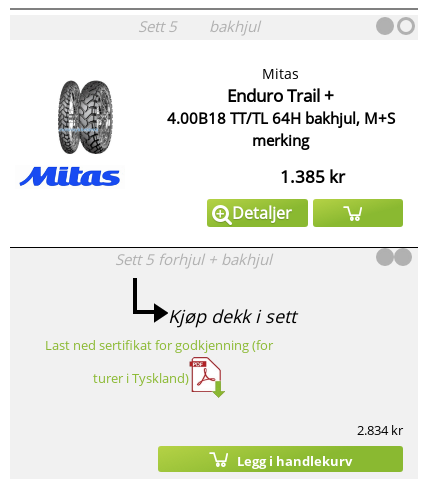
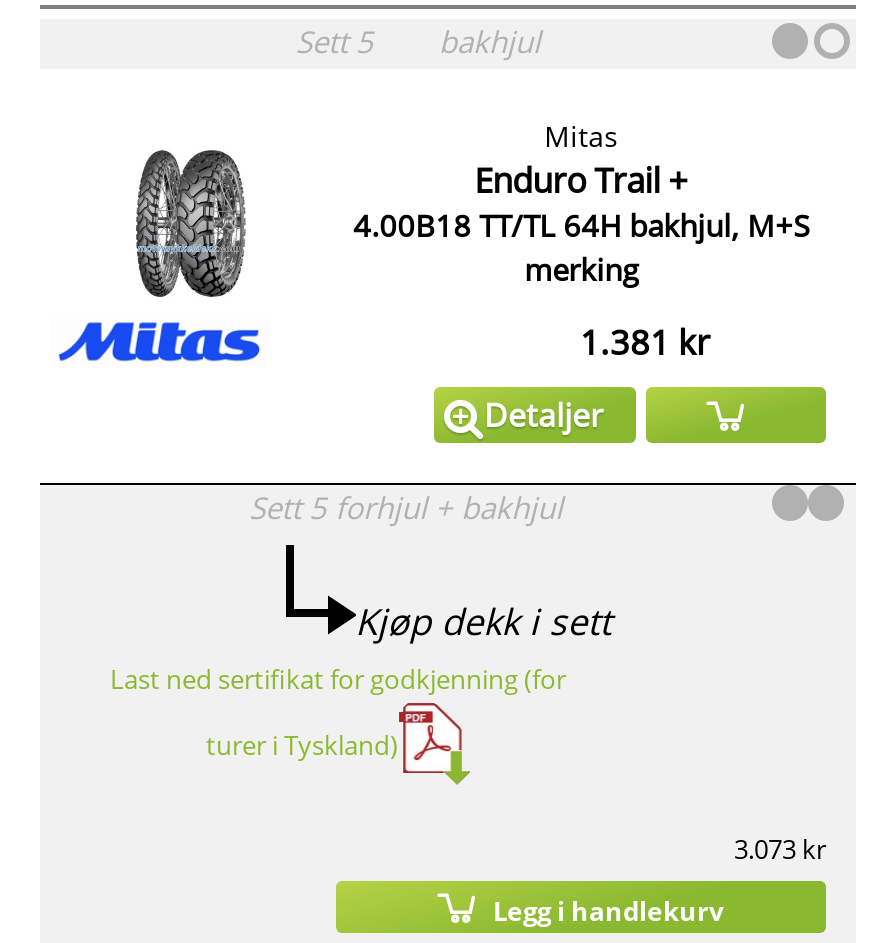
- 1.385 kr
+ 1.381 kr

- 2.834 kr
+ 3.073 kr
